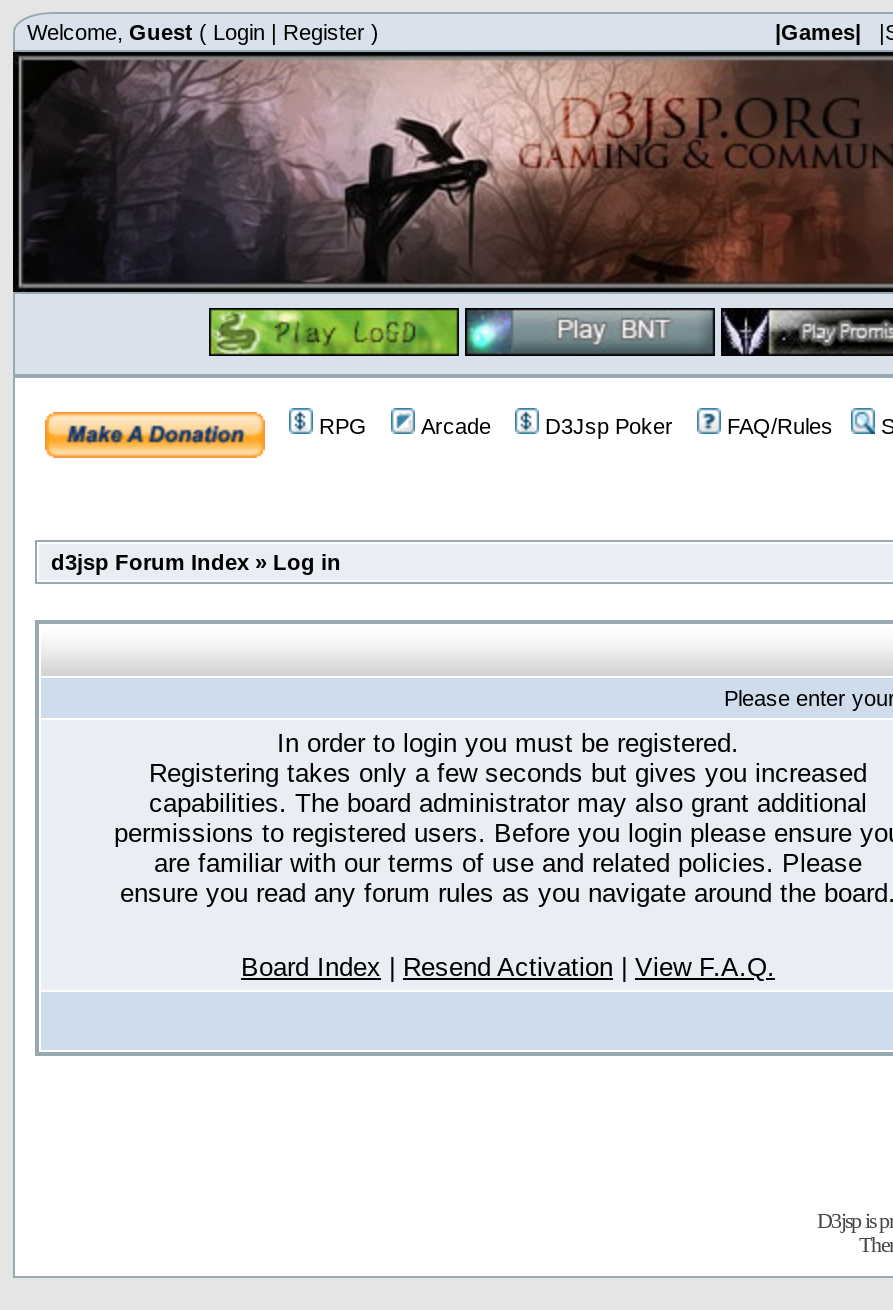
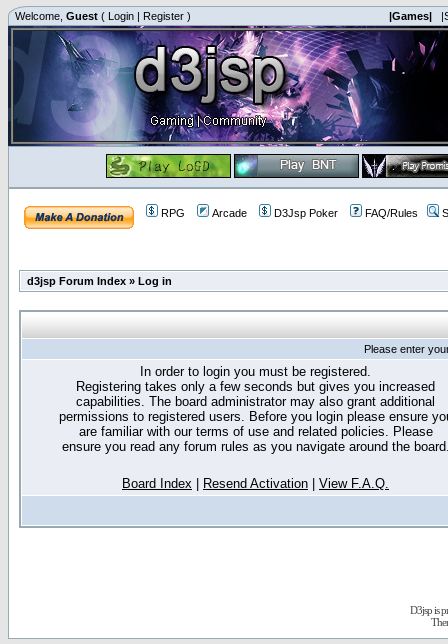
- [image]
+ [image]
